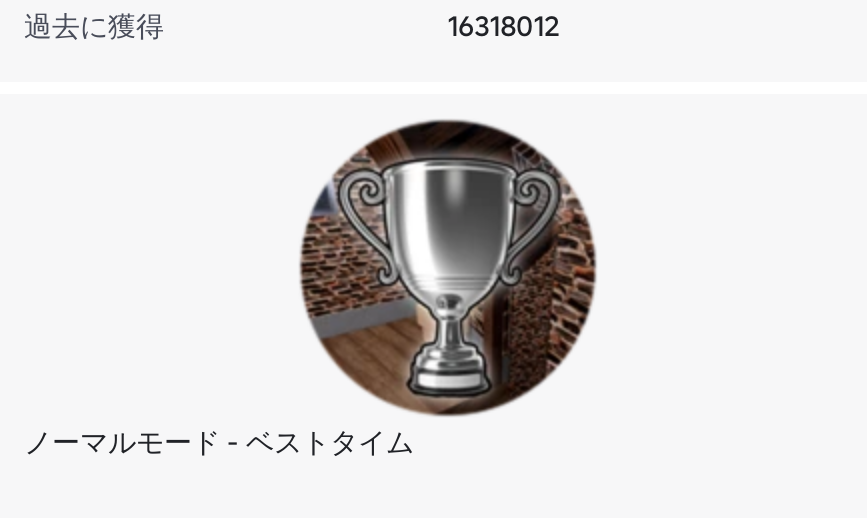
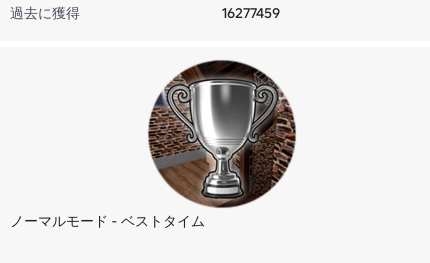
- 16318012
+ 16277459
